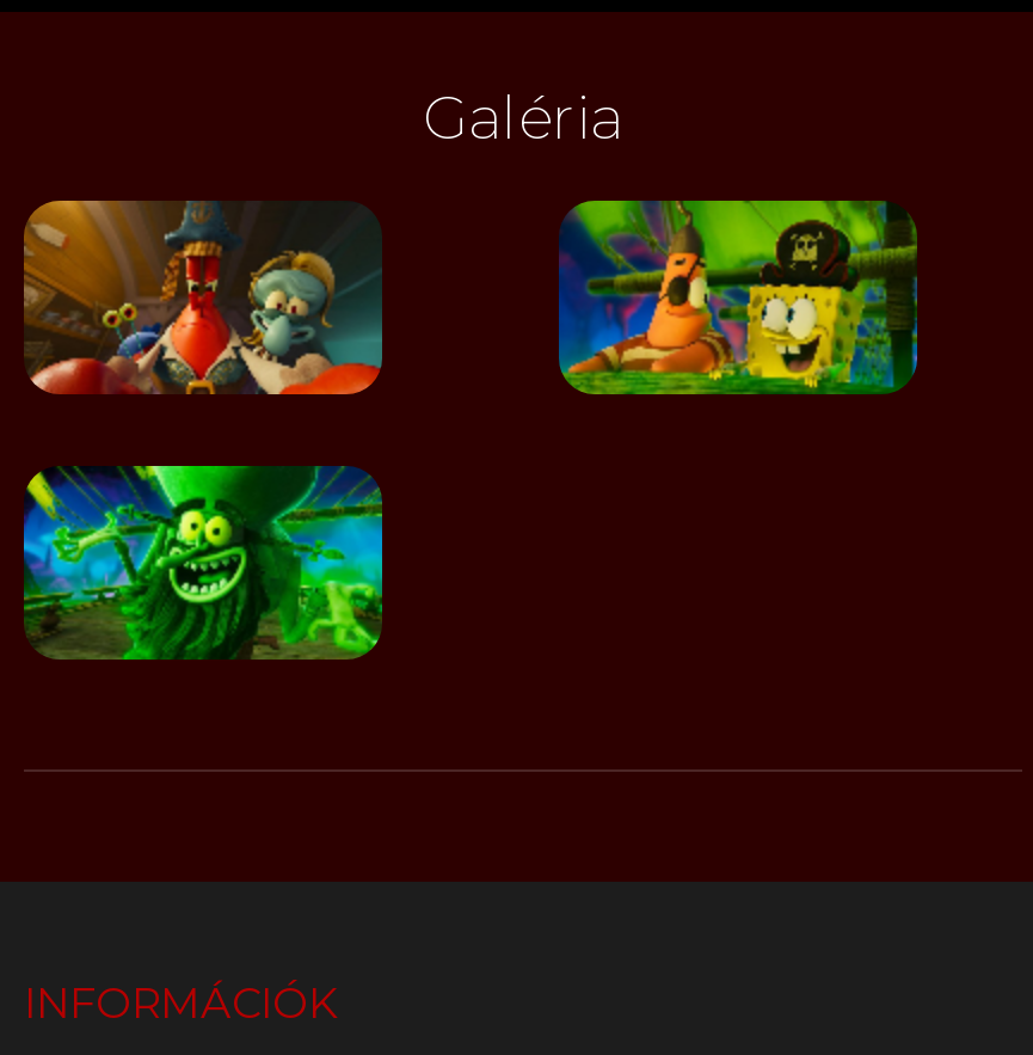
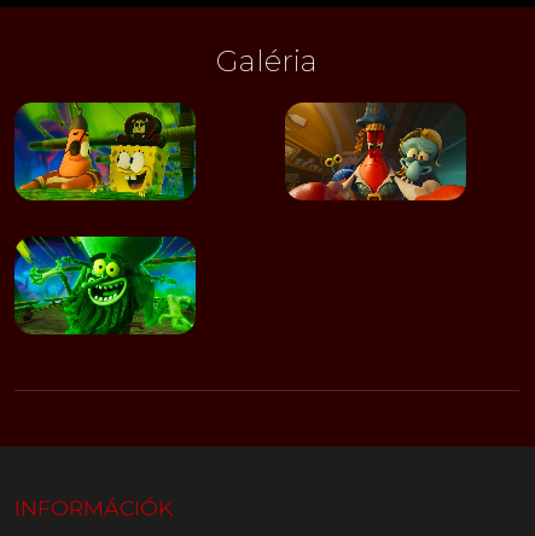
- [image]
+ [image]

- [image]
+ [image]
